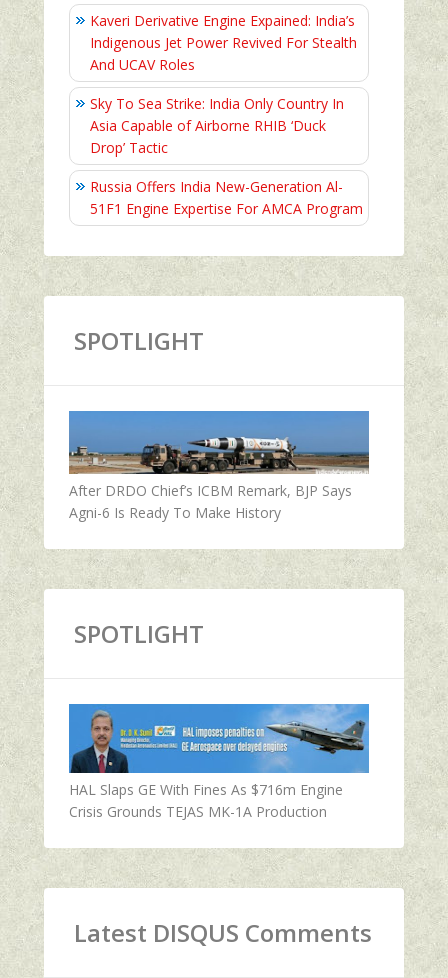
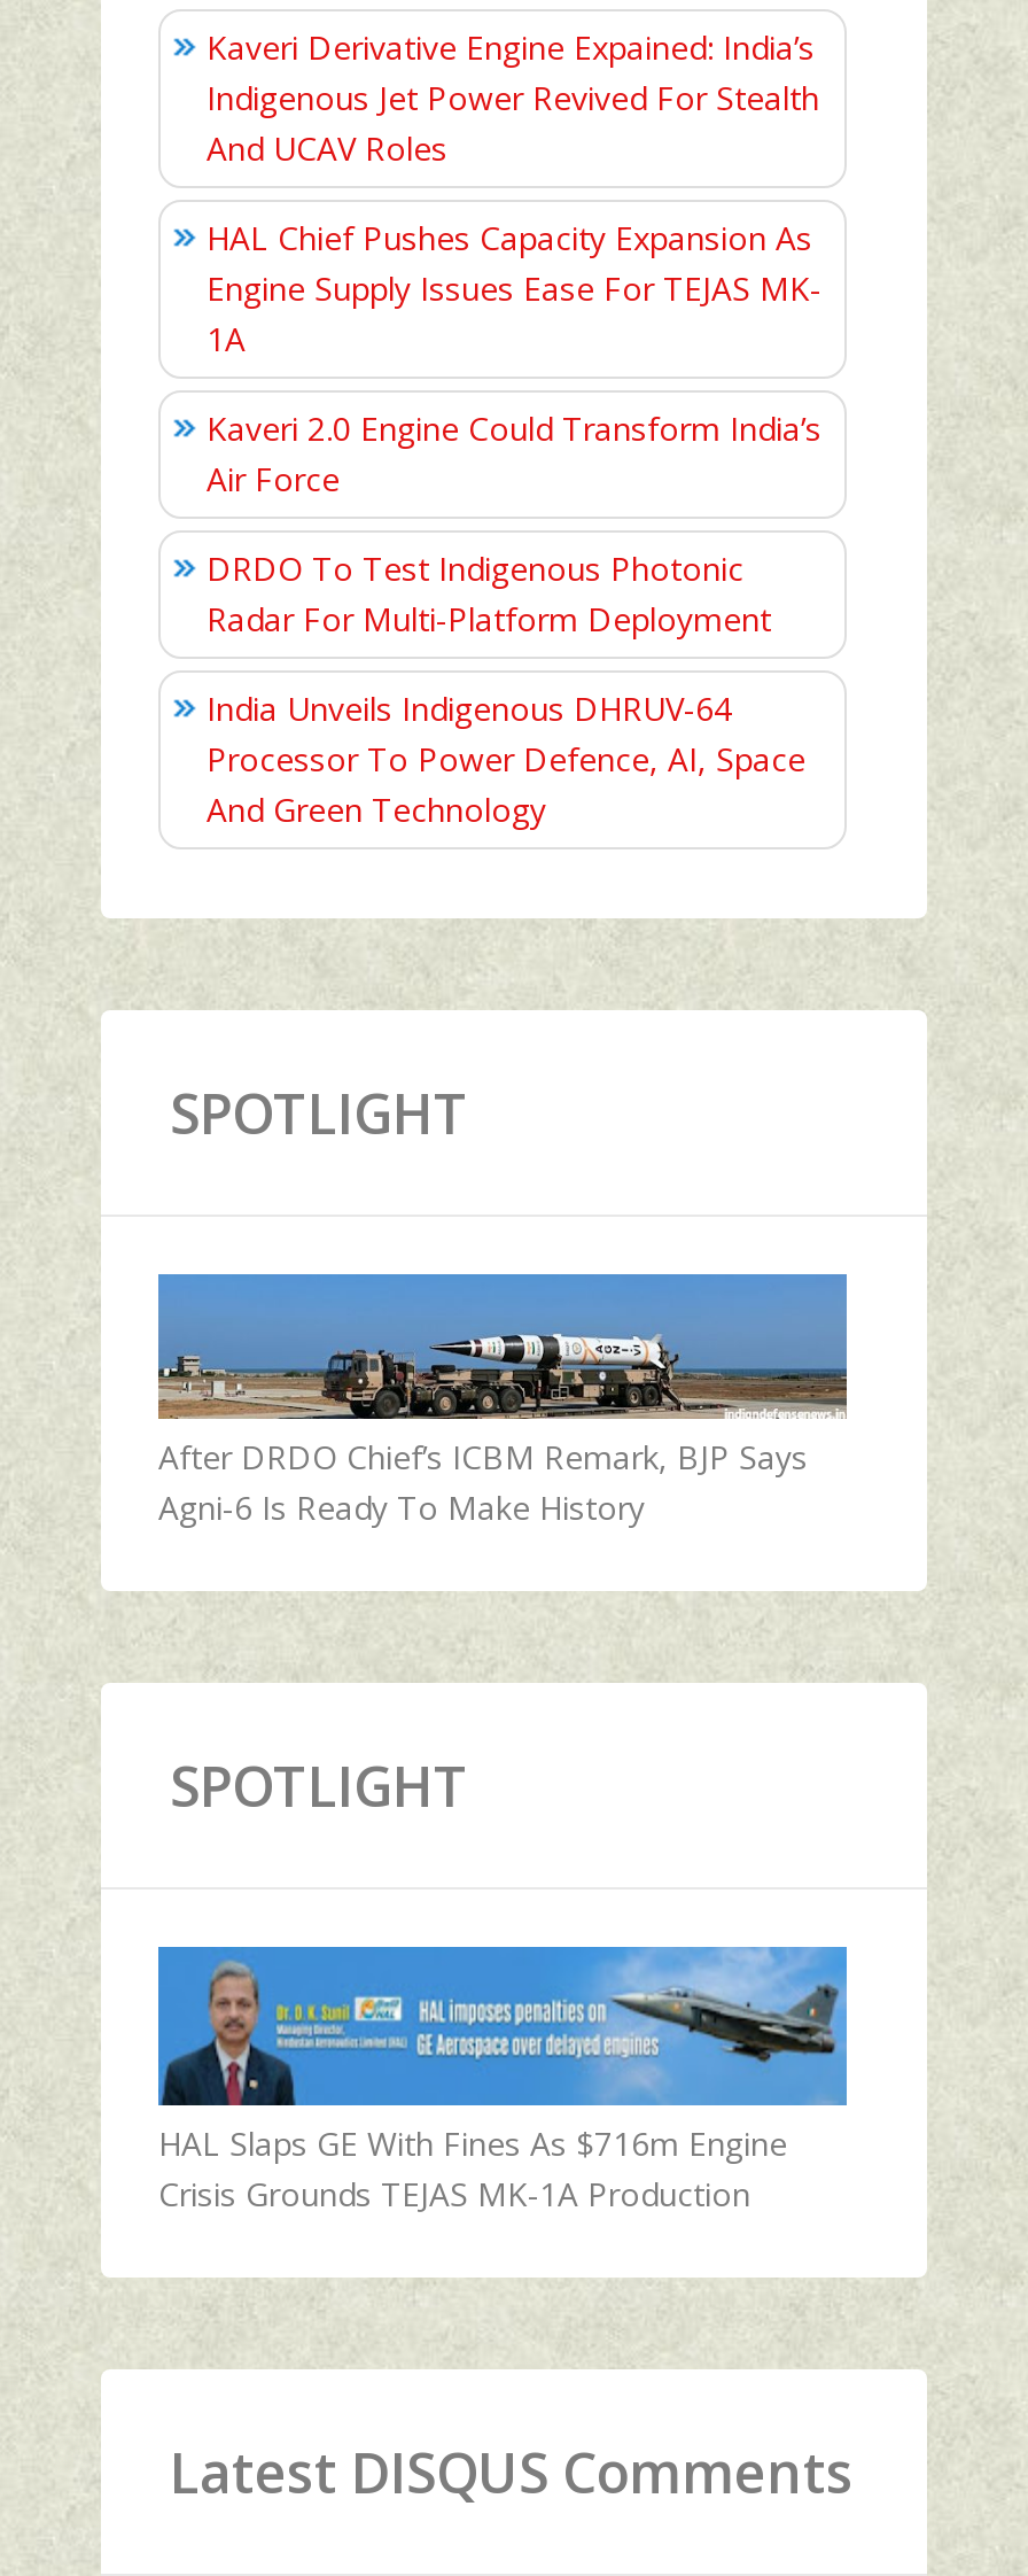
- Sky To Sea Strike: India Only Country In
- Asia Capable of Airborne RHIB ‘Duck
- Drop’ Tactic
- Russia Offers India New-Generation Al-
- 51F1 Engine Expertise For AMCA Program
+ HAL Chief Pushes Capacity Expansion As
+ Engine Supply Issues Ease For TEJAS MK-
+ 1A
+ Kaveri 2.0 Engine Could Transform India’s
+ Air Force
+ DRDO To Test Indigenous Photonic
+ Radar For Multi-Platform Deployment
+ India Unveils Indigenous DHRUV-64
+ Processor To Power Defence, AI, Space
+ And Green Technology
